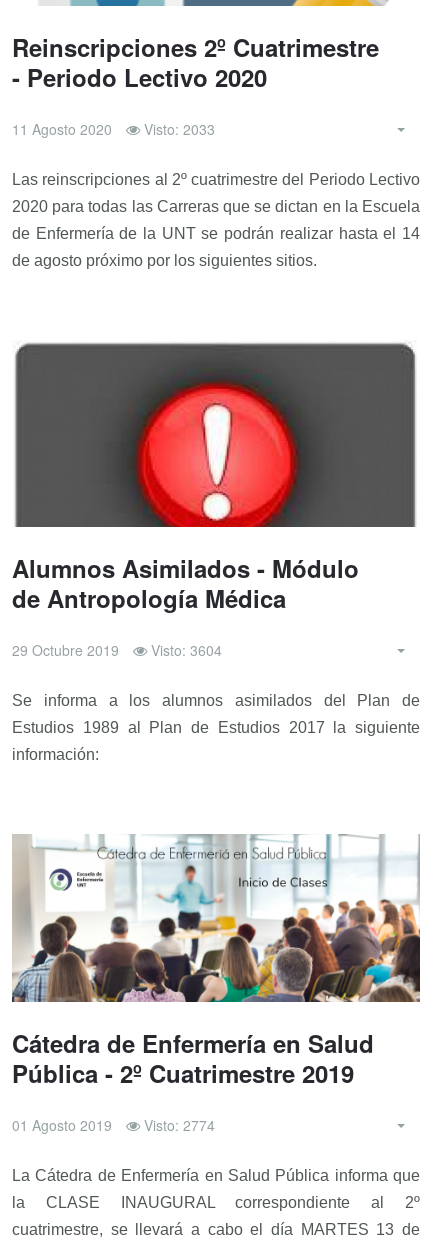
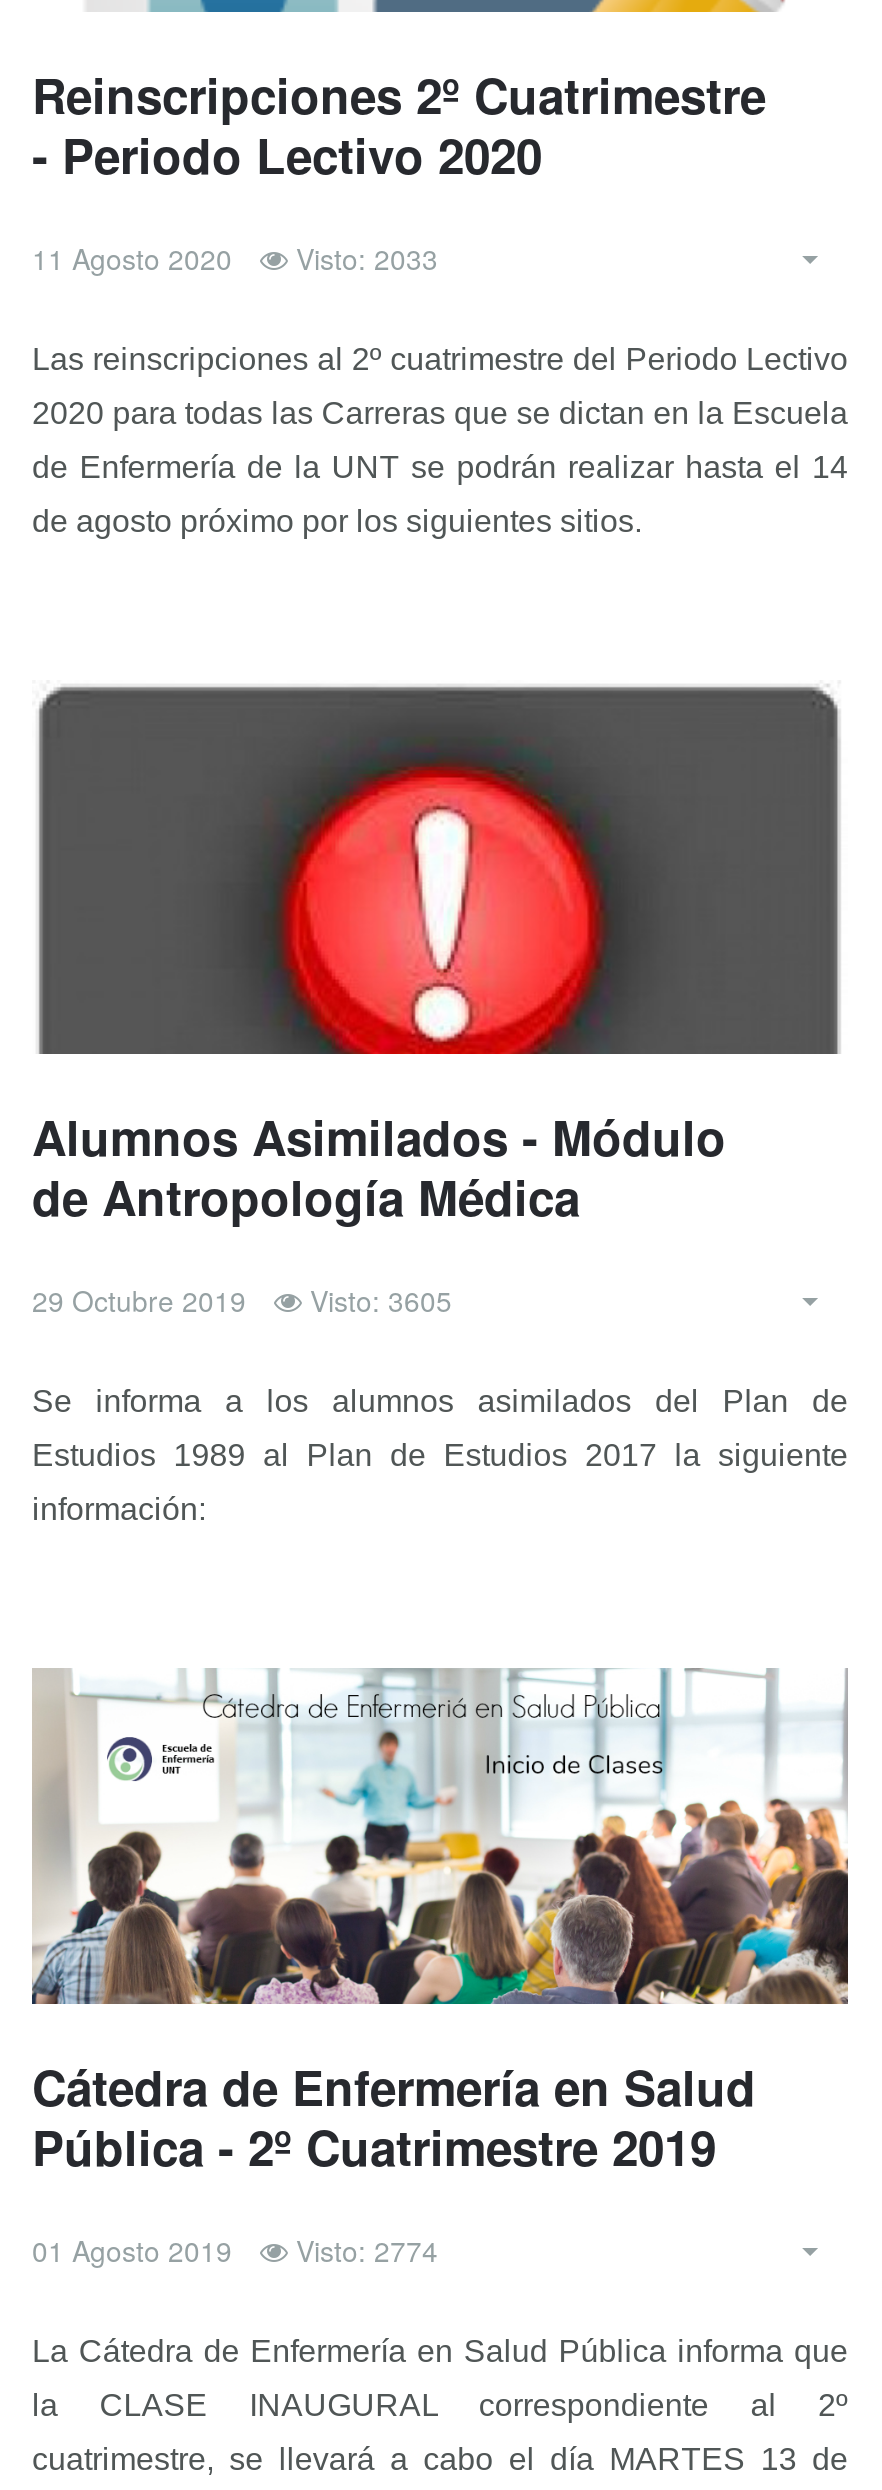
- 29 Octubre 2019 Visto: 3604
+ 29 Octubre 2019 Visto: 3605
